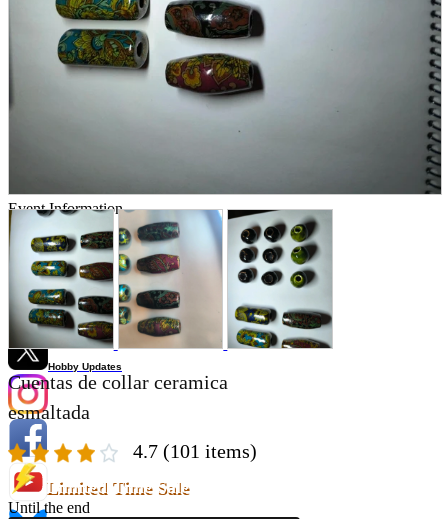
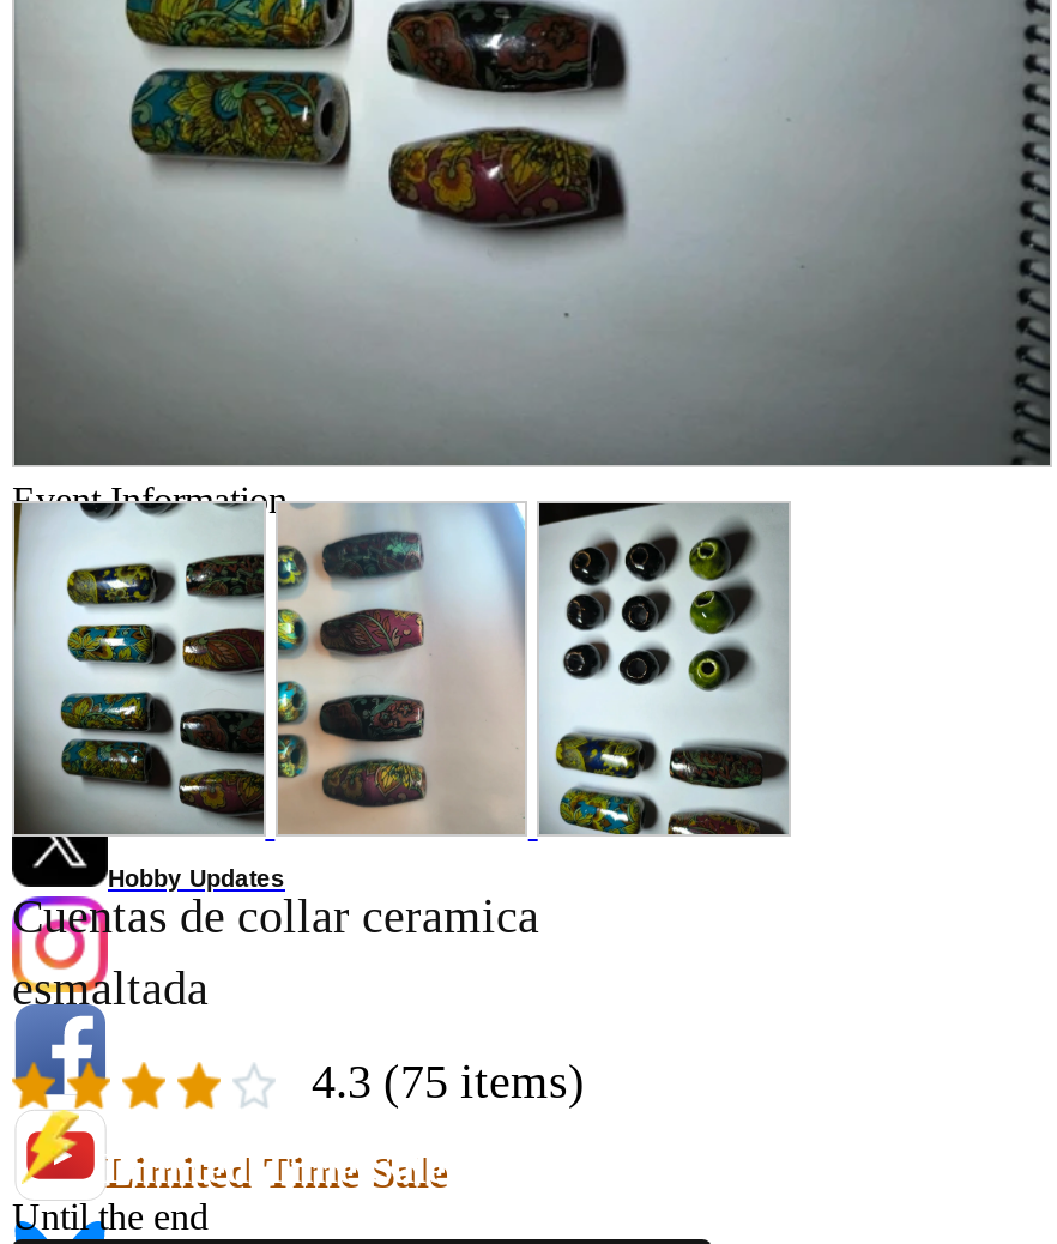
- 4.7 (101 items)
+ 4.3 (75 items)
